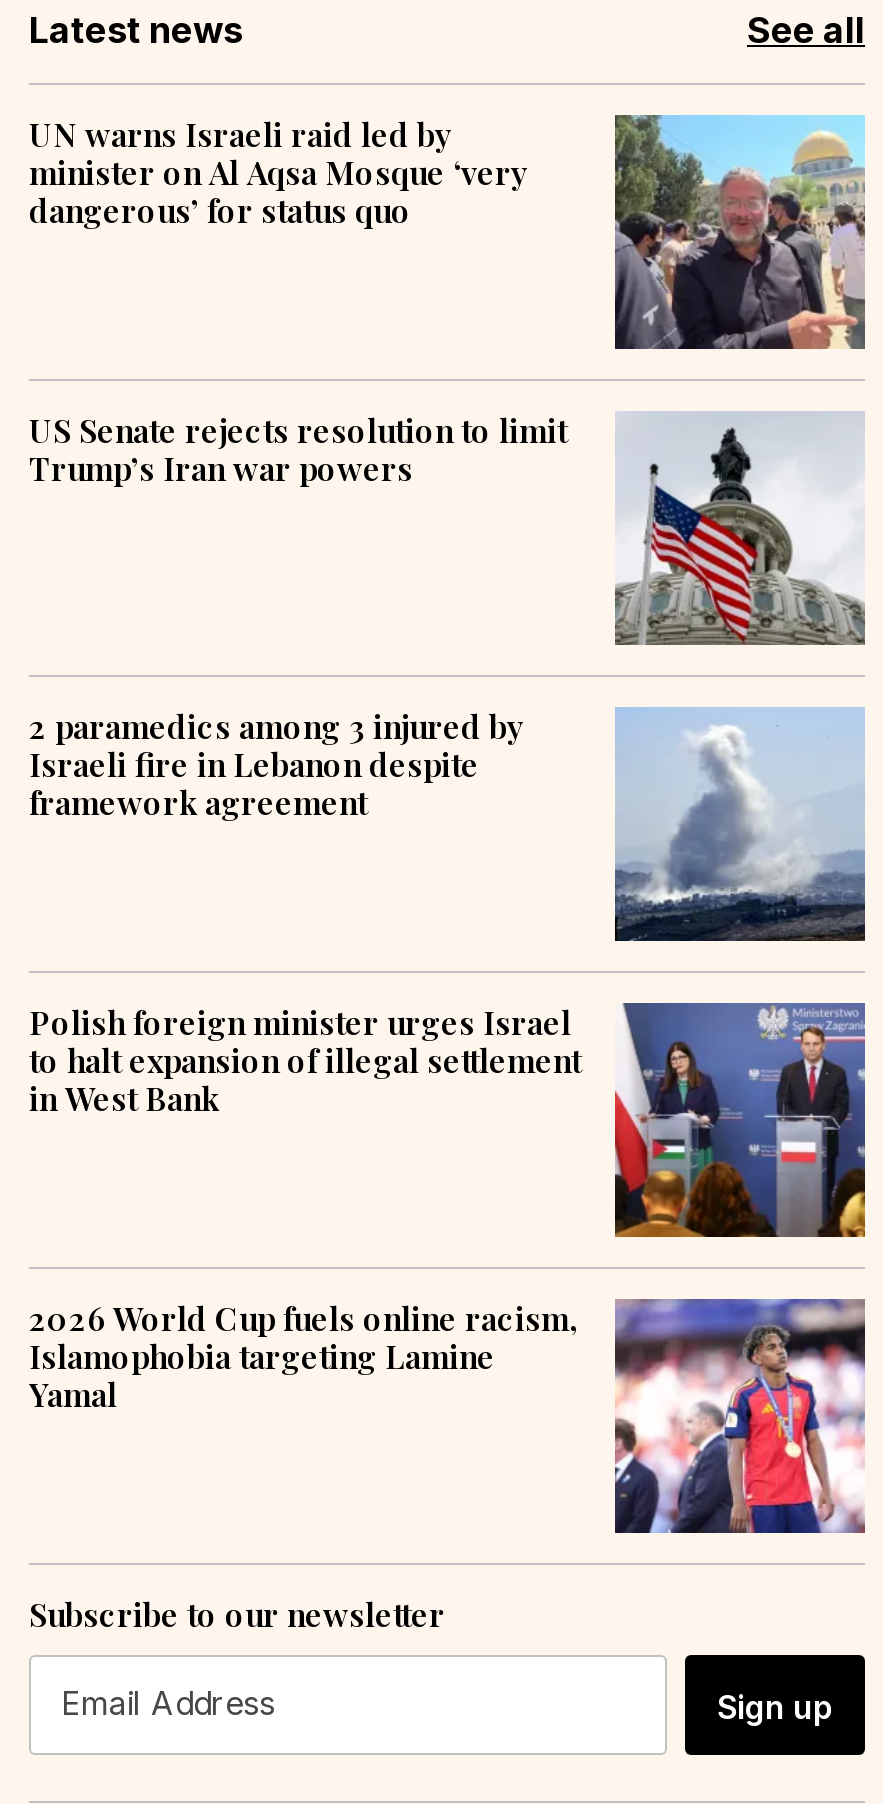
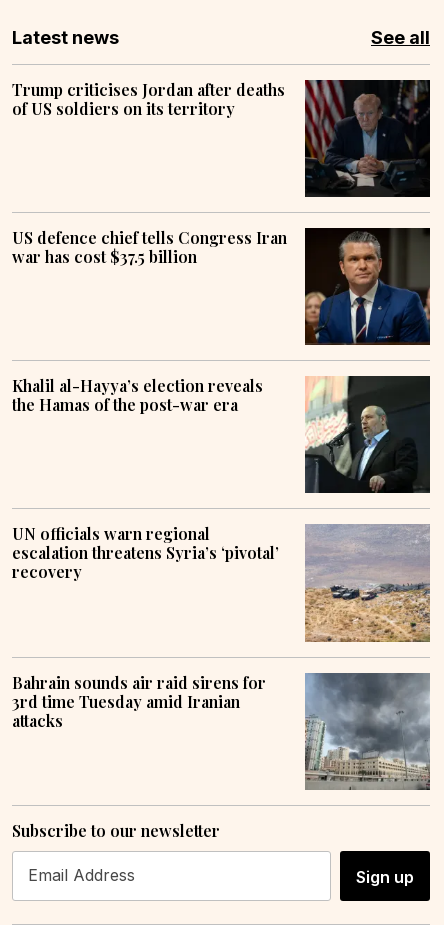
- UN warns Israeli raid led by
- minister on Al Aqsa Mosque ‘very
- dangerous’ for status quo
+ Trump criticises Jordan after deaths
+ of US soldiers on its territory

- [image]
+ [image]

- [image]
- US Senate rejects resolution to limit
- Trump’s Iran war powers
+ [image]
+ US defence chief tells Congress Iran
+ war has cost $37.5 billion

- 2 paramedics among 3 injured by
- Israeli fire in Lebanon despite
- framework agreement
+ Khalil al-Hayya’s election reveals
+ the Hamas of the post-war era

- [image]
+ [image]

- [image]
- Polish foreign minister urges Israel
- to halt expansion of illegal settlement
- in West Bank
+ [image]
+ UN officials warn regional
+ escalation threatens Syria’s ‘pivotal’
+ recovery

- [image]
- 2026 World Cup fuels online racism,
- Islamophobia targeting Lamine
- Yamal
+ [image]
+ Bahrain sounds air raid sirens for
+ 3rd time Tuesday amid Iranian
+ attacks
